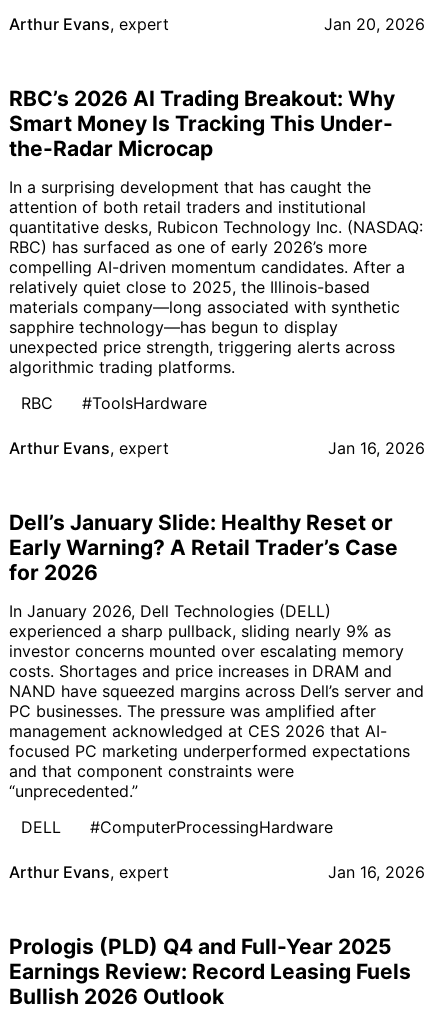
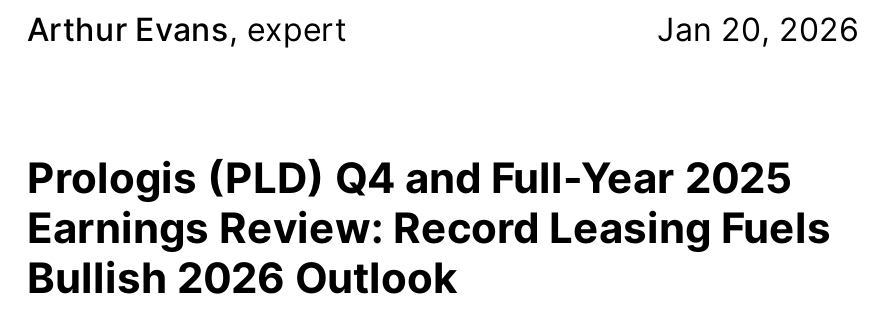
- RBC’s 2026 AI Trading Breakout: Why
- Smart Money Is Tracking This Under-
- the-Radar Microcap
- In a surprising development that has caught the
- attention of both retail traders and institutional
- quantitative desks, Rubicon Technology Inc. (NASDAQ:
- RBC) has surfaced as one of early 2026’s more
- compelling AI-driven momentum candidates. After a
- relatively quiet close to 2025, the Illinois-based
- materials company—long associated with synthetic
- sapphire technology—has begun to display
- unexpected price strength, triggering alerts across
- algorithmic trading platforms.
- RBC
- #ToolsHardware
- Arthur Evans, expert
- Jan 16, 2026
- Dell’s January Slide: Healthy Reset or
- Early Warning? A Retail Trader’s Case
- for 2026
- In January 2026, Dell Technologies (DELL)
- experienced a sharp pullback, sliding nearly 9% as
- investor concerns mounted over escalating memory
- costs. Shortages and price increases in DRAM and
- NAND have squeezed margins across Dell’s server and
- PC businesses. The pressure was amplified after
- management acknowledged at CES 2026 that AI-
- focused PC marketing underperformed expectations
- and that component constraints were
- “unprecedented.”
- DELL
- #ComputerProcessingHardware
- Arthur Evans, expert
- Jan 16, 2026
